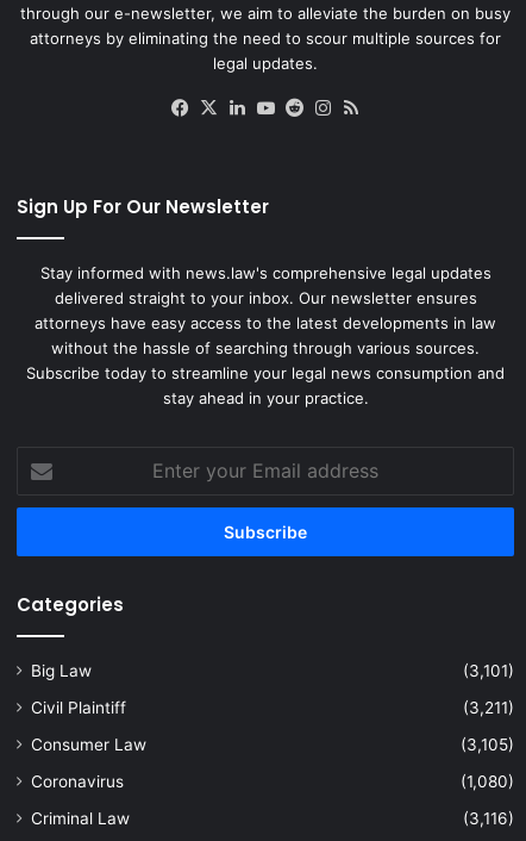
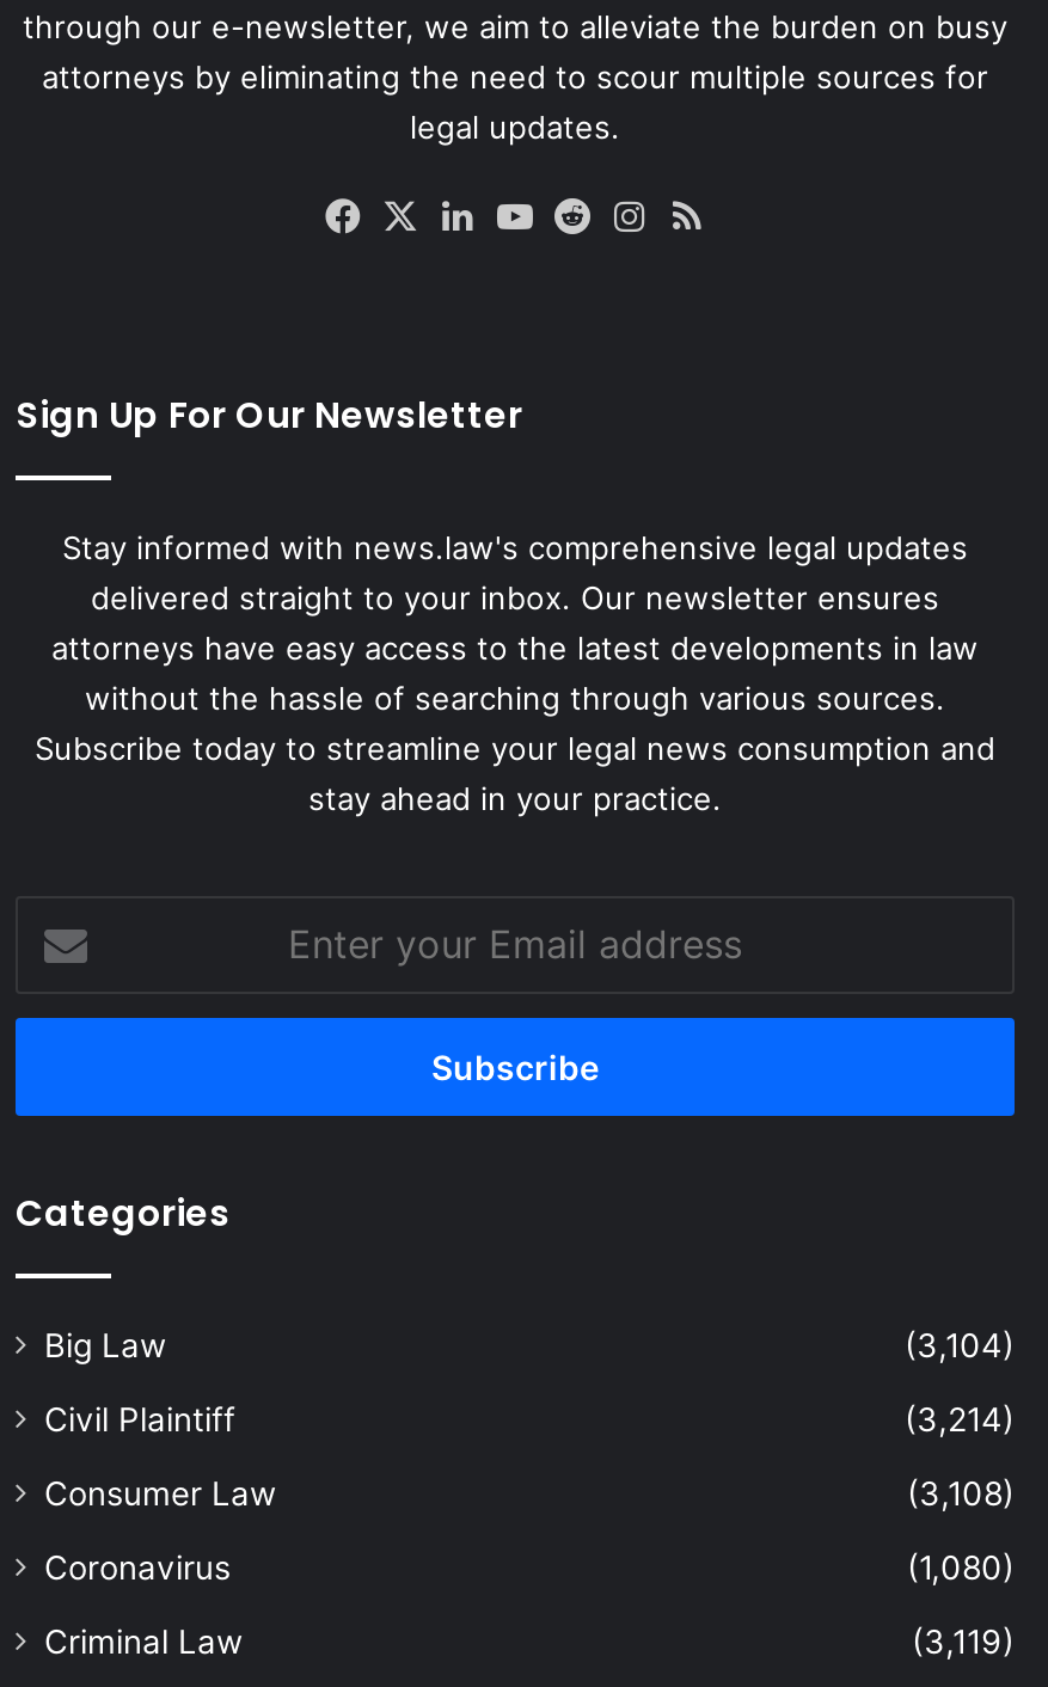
- (3,101)
+ (3,104)

- (3,211)
+ (3,214)

- (3,105)
+ (3,108)

- (3,116)
+ (3,119)
